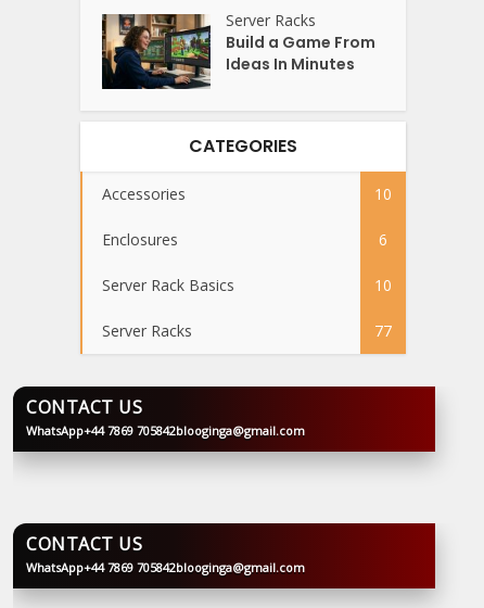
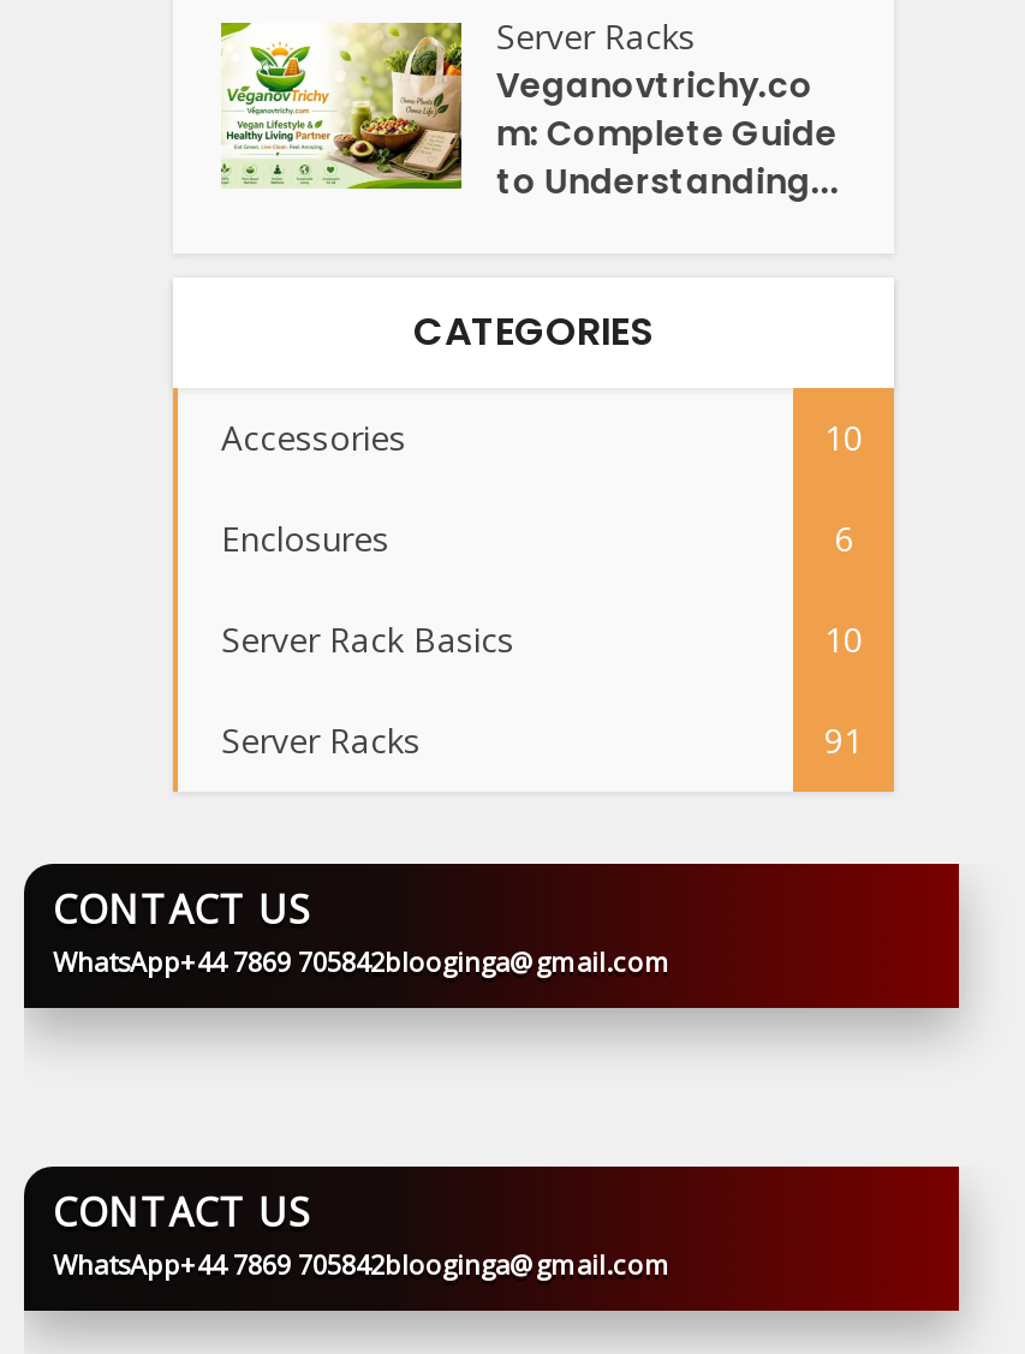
- [image]
- Build a Game From
- Ideas In Minutes
+ [image]
+ Veganovtrichy.co
+ m: Complete Guide
+ to Understanding...

- 77
+ 91
